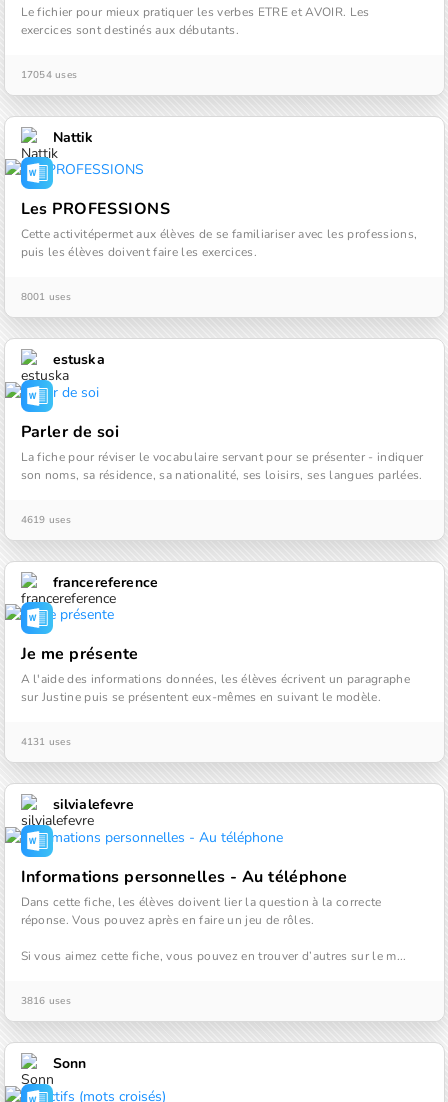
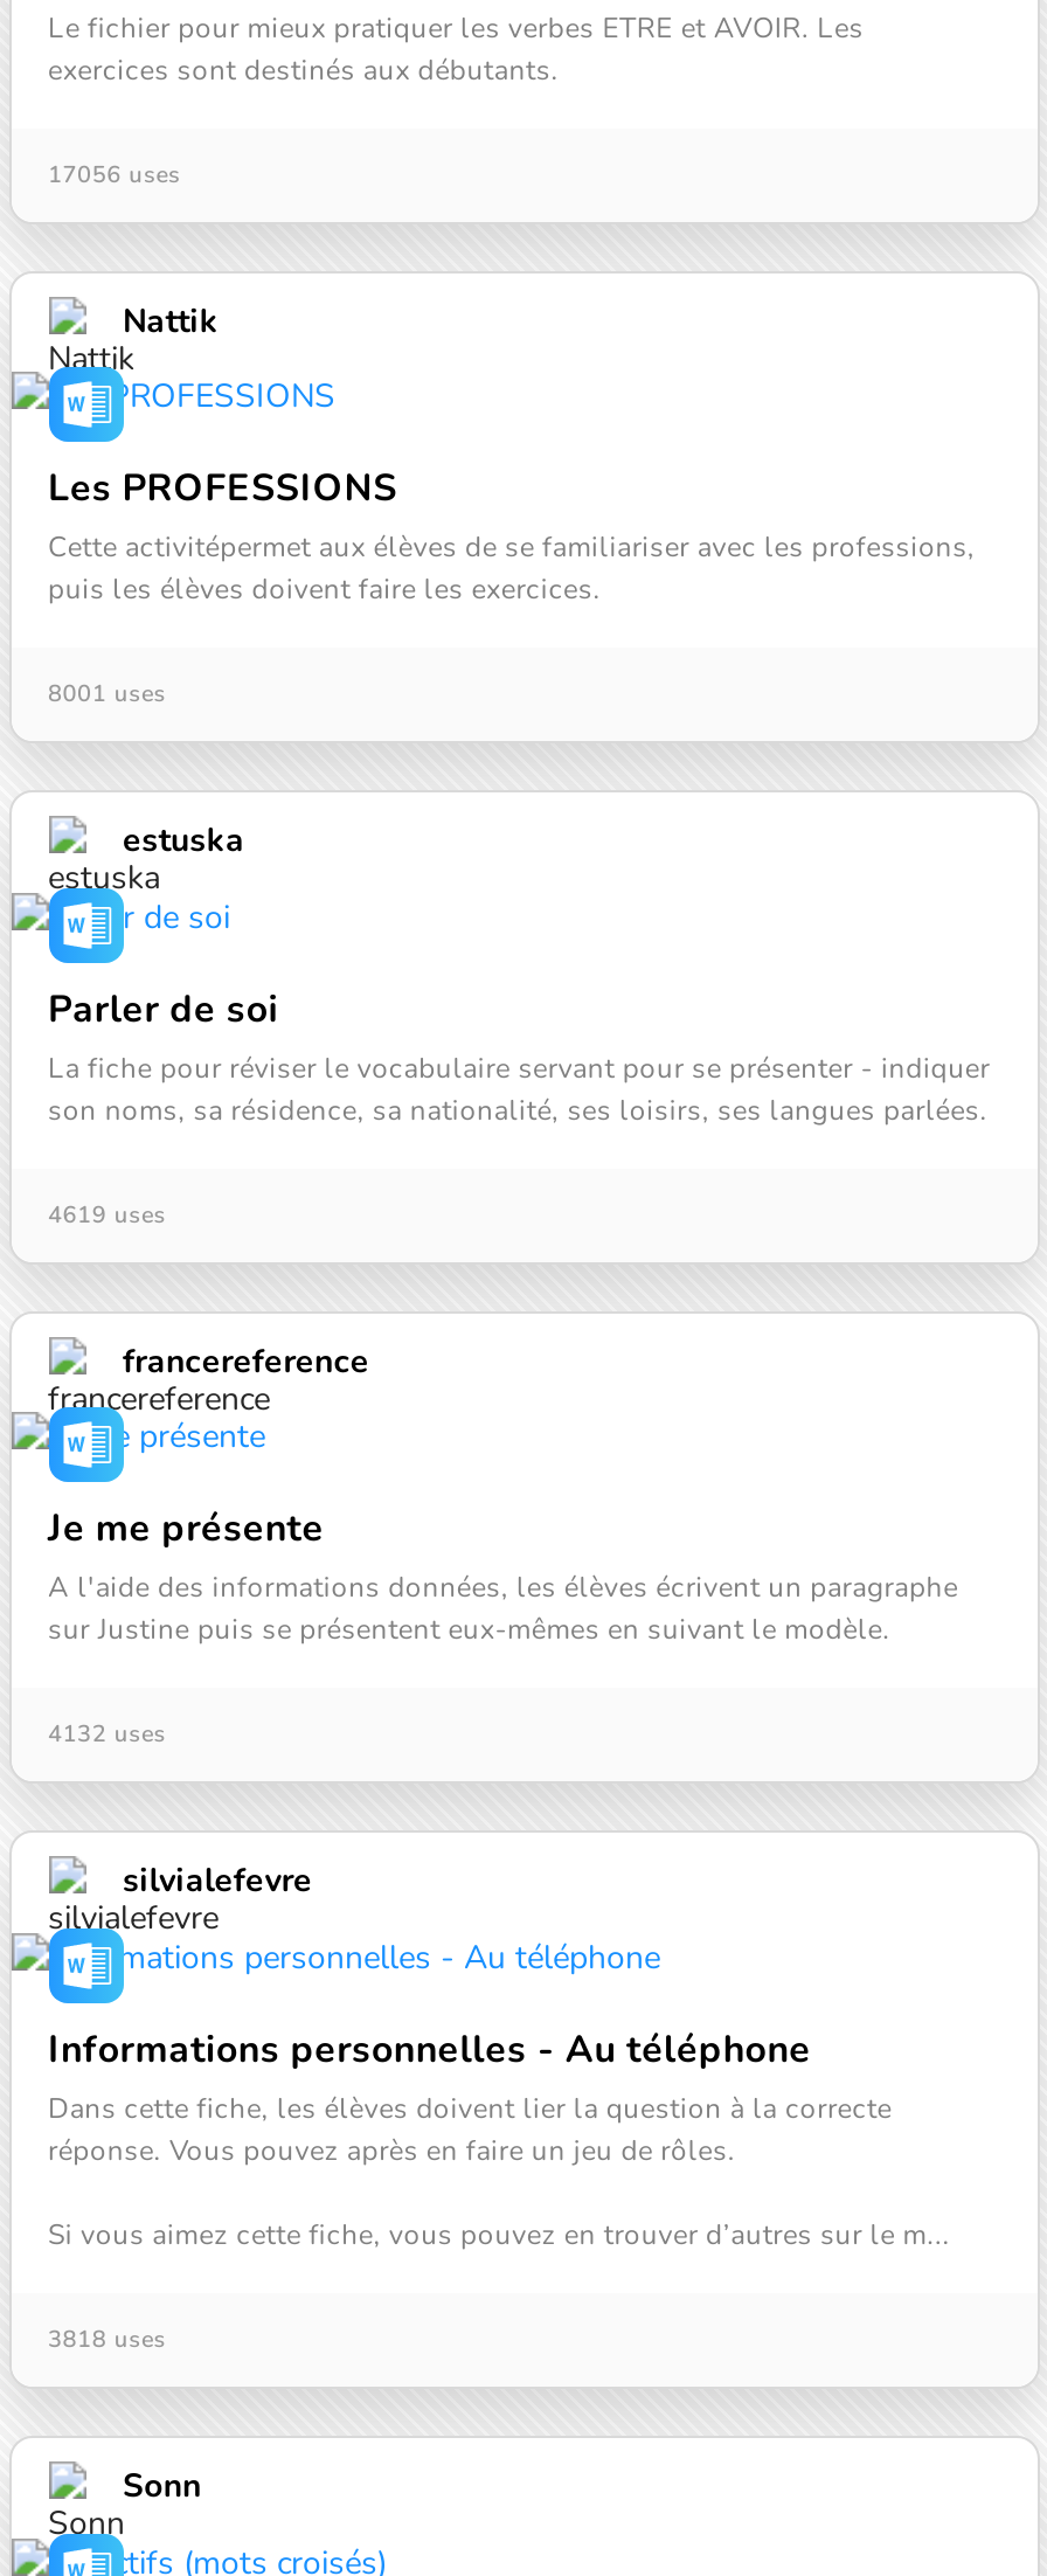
- 17054 uses
+ 17056 uses

- 4131 uses
+ 4132 uses

- 3816 uses
+ 3818 uses
